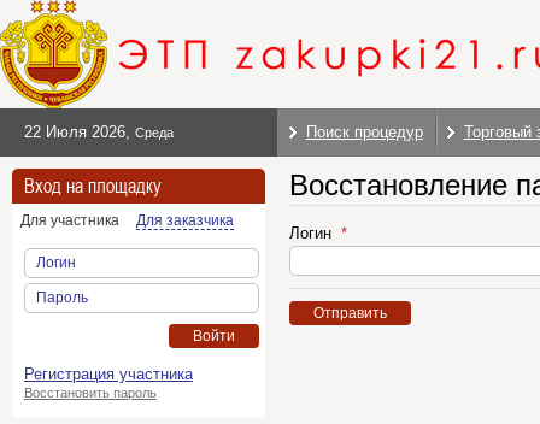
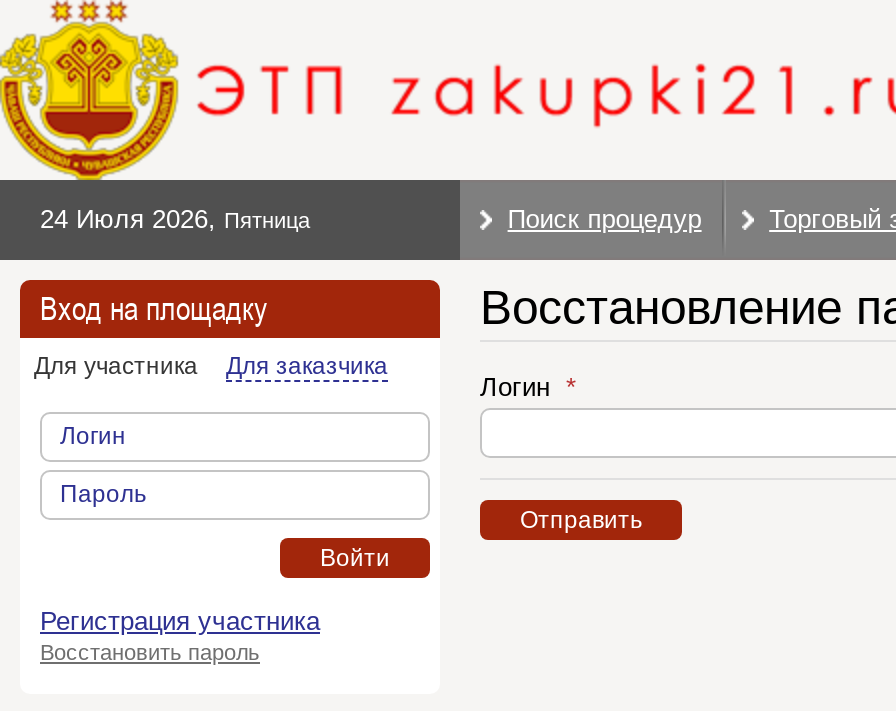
- 22 Июля 2026, Среда
+ 24 Июля 2026, Пятница
